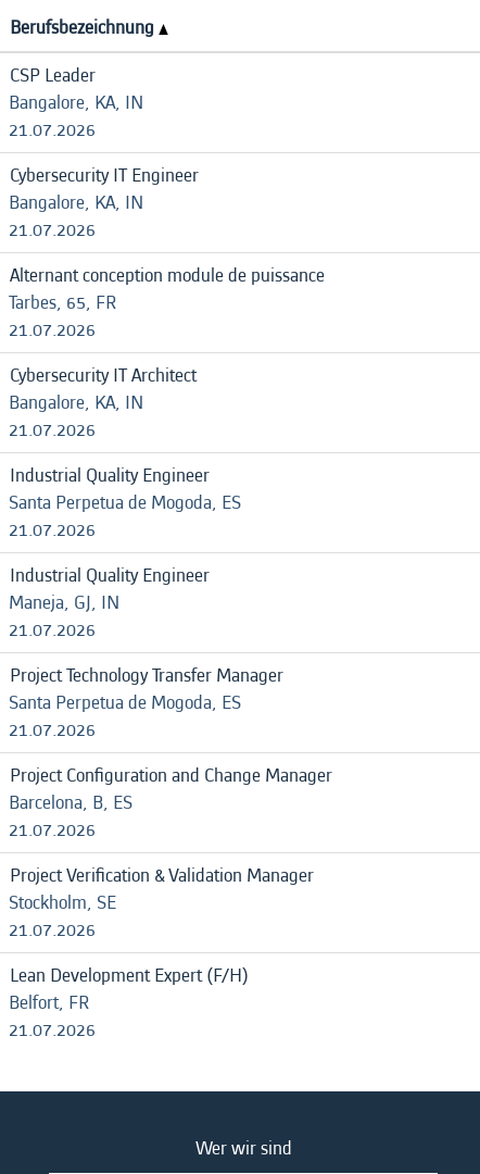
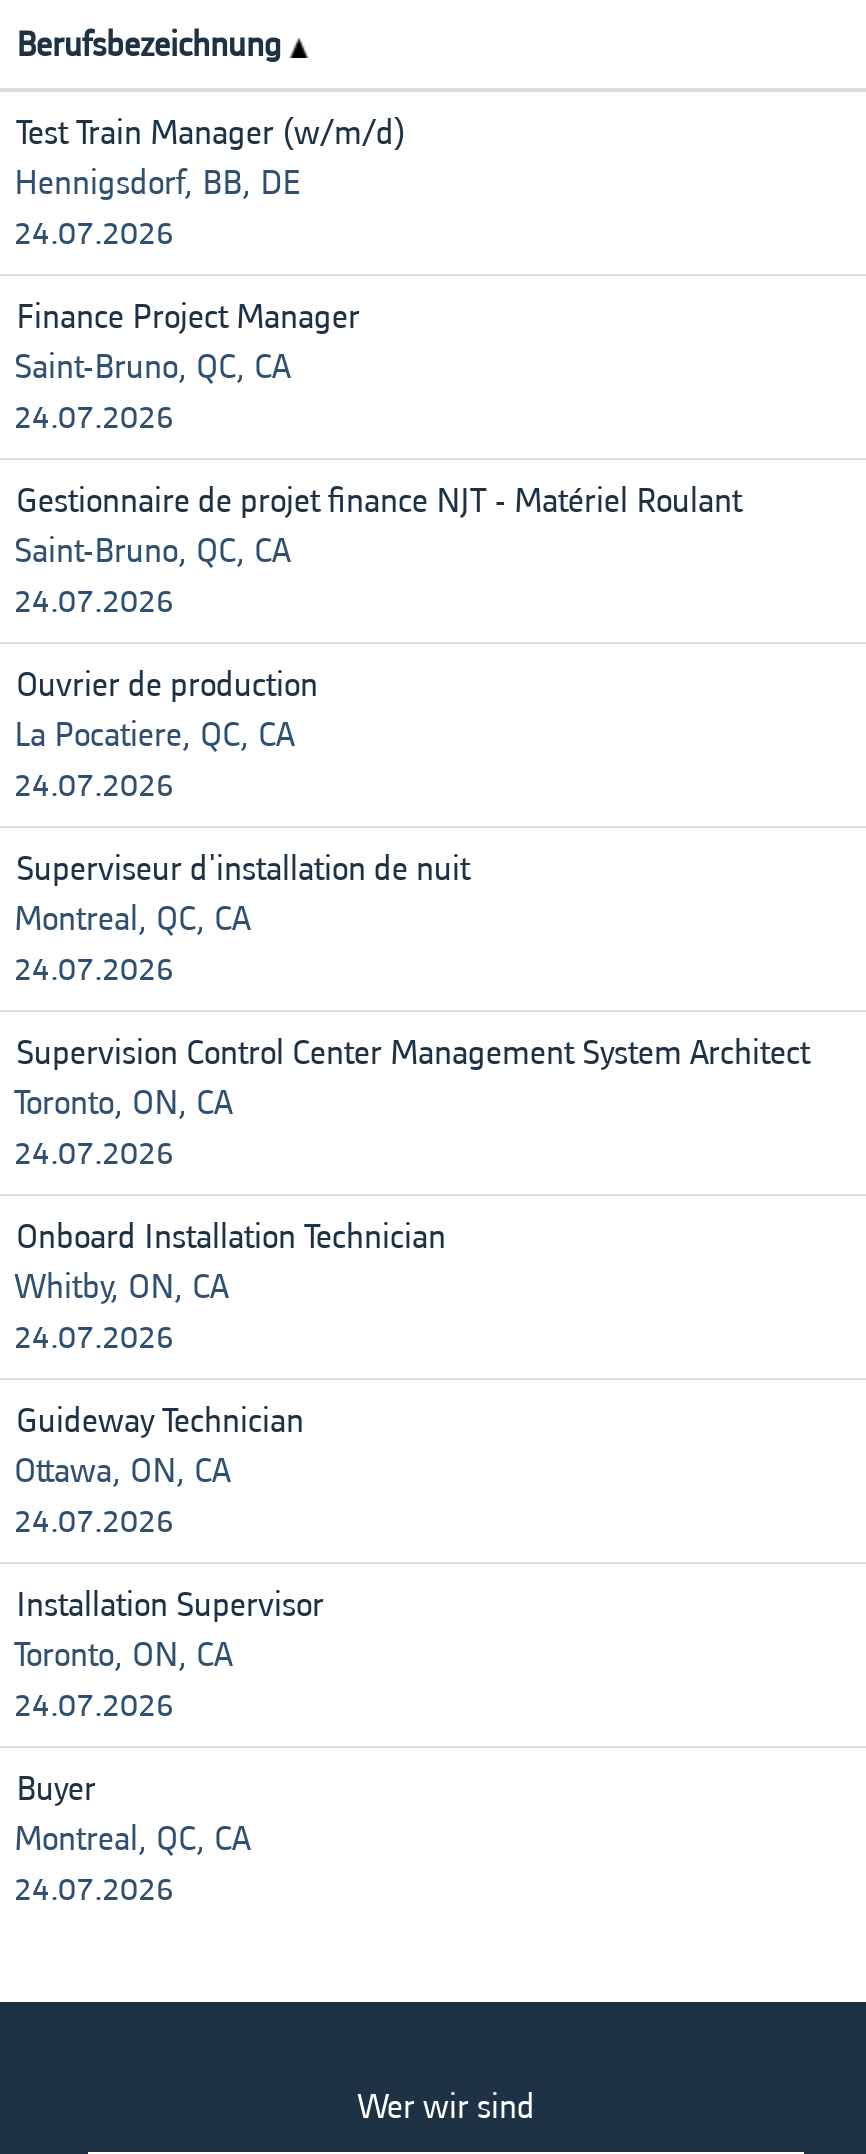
- CSP Leader
- Bangalore, KA, IN
- 21.07.2026
+ Test Train Manager (w/m/d)
+ Hennigsdorf, BB, DE
+ 24.07.2026

- Cybersecurity IT Engineer
- Bangalore, KA, IN
- 21.07.2026
+ Finance Project Manager
+ Saint-Bruno, QC, CA
+ 24.07.2026

- Alternant conception module de puissance
- Tarbes, 65, FR
- 21.07.2026
+ Gestionnaire de projet finance NJT - Matériel Roulant
+ Saint-Bruno, QC, CA
+ 24.07.2026

- Cybersecurity IT Architect
- Bangalore, KA, IN
- 21.07.2026
+ Ouvrier de production
+ La Pocatiere, QC, CA
+ 24.07.2026

- Industrial Quality Engineer
- Santa Perpetua de Mogoda, ES
- 21.07.2026
+ Superviseur d'installation de nuit
+ Montreal, QC, CA
+ 24.07.2026

- Industrial Quality Engineer
- Maneja, GJ, IN
- 21.07.2026
+ Supervision Control Center Management System Architect
+ Toronto, ON, CA
+ 24.07.2026

- Project Technology Transfer Manager
- Santa Perpetua de Mogoda, ES
- 21.07.2026
+ Onboard Installation Technician
+ Whitby, ON, CA
+ 24.07.2026

- Project Configuration and Change Manager
- Barcelona, B, ES
- 21.07.2026
+ Guideway Technician
+ Ottawa, ON, CA
+ 24.07.2026

- Project Verification & Validation Manager
- Stockholm, SE
- 21.07.2026
+ Installation Supervisor
+ Toronto, ON, CA
+ 24.07.2026

- Lean Development Expert (F/H)
- Belfort, FR
- 21.07.2026
+ Buyer
+ Montreal, QC, CA
+ 24.07.2026
